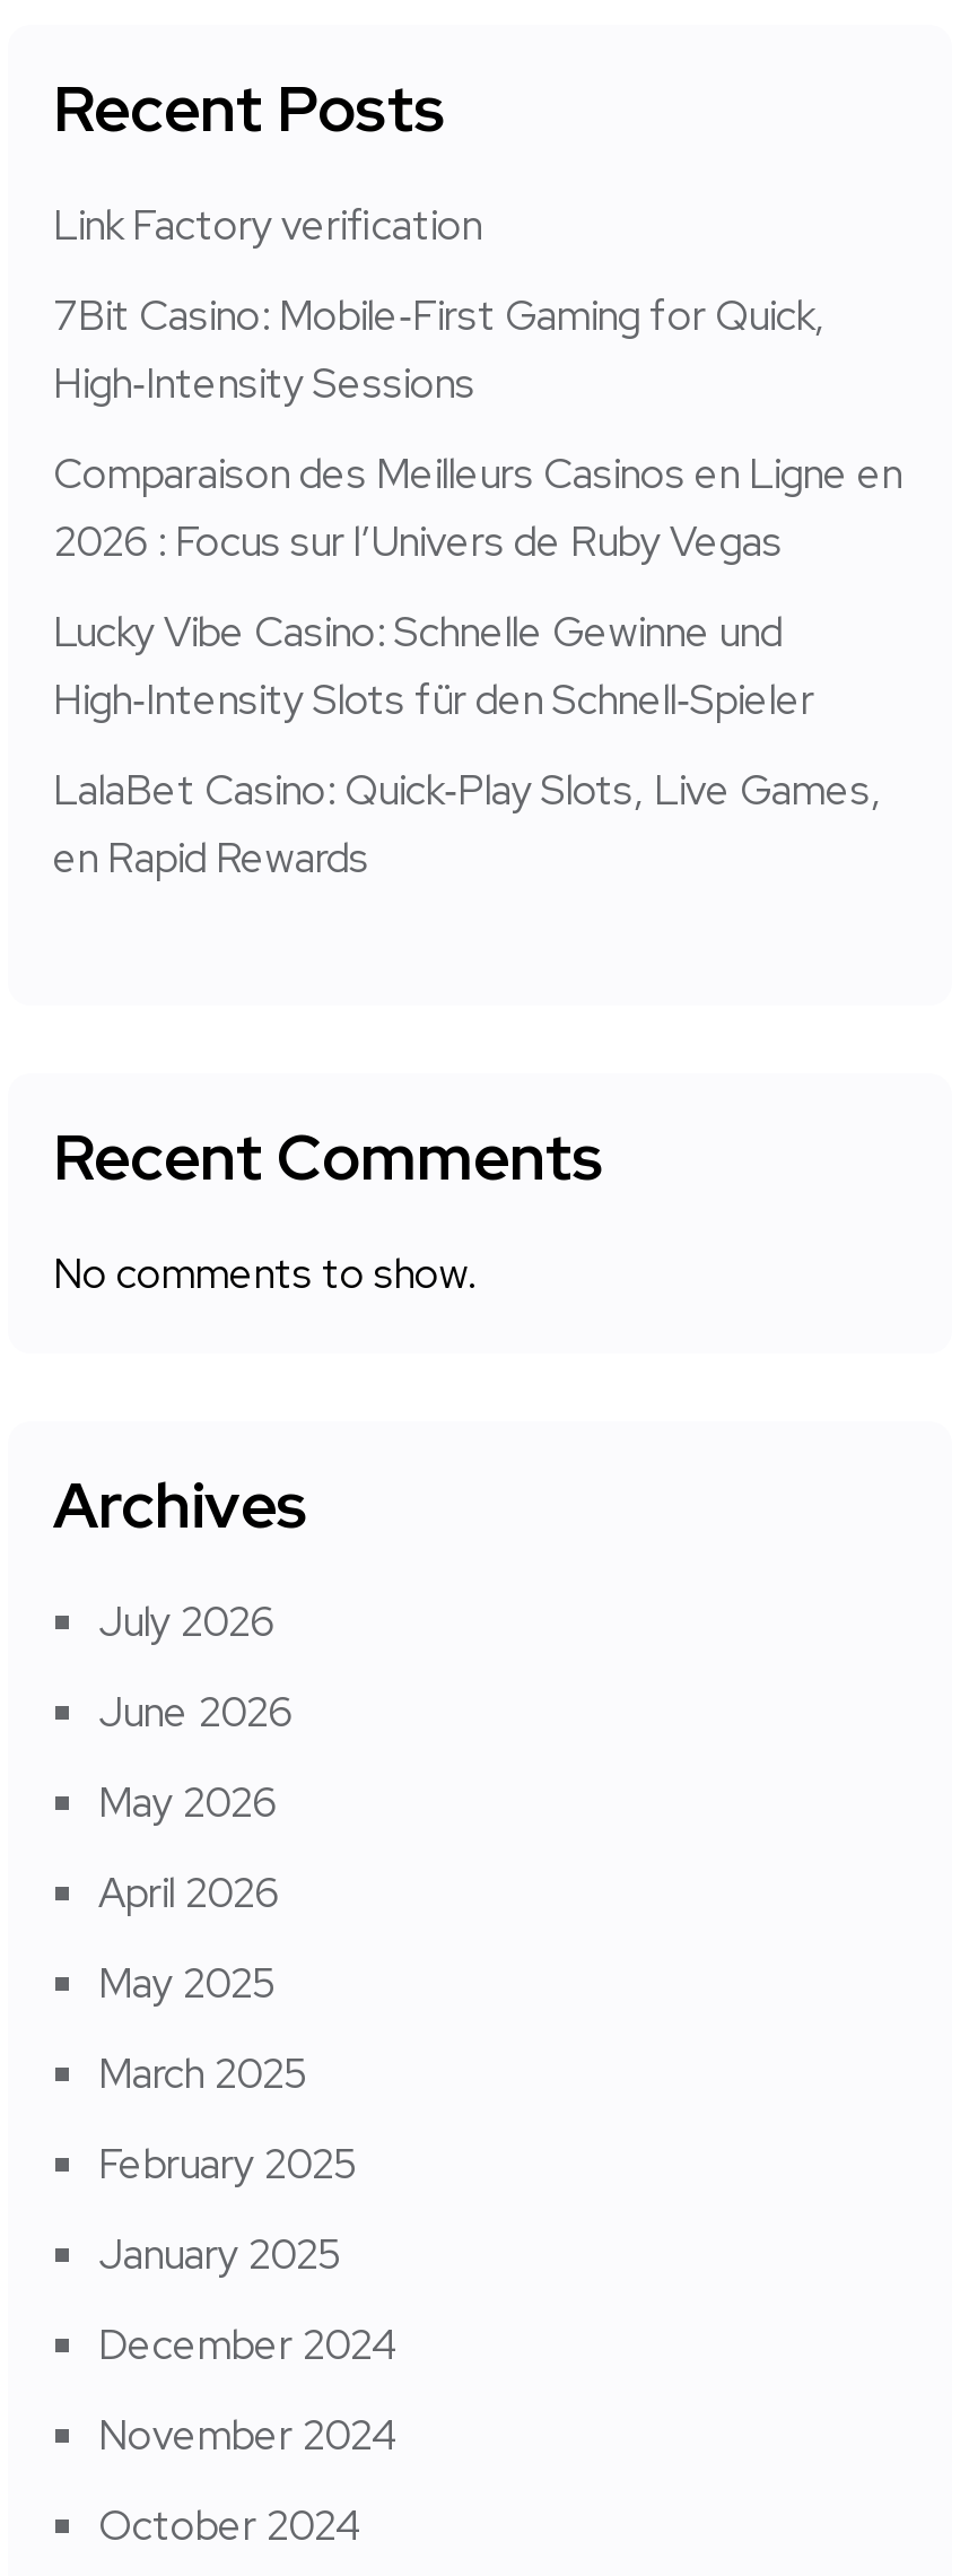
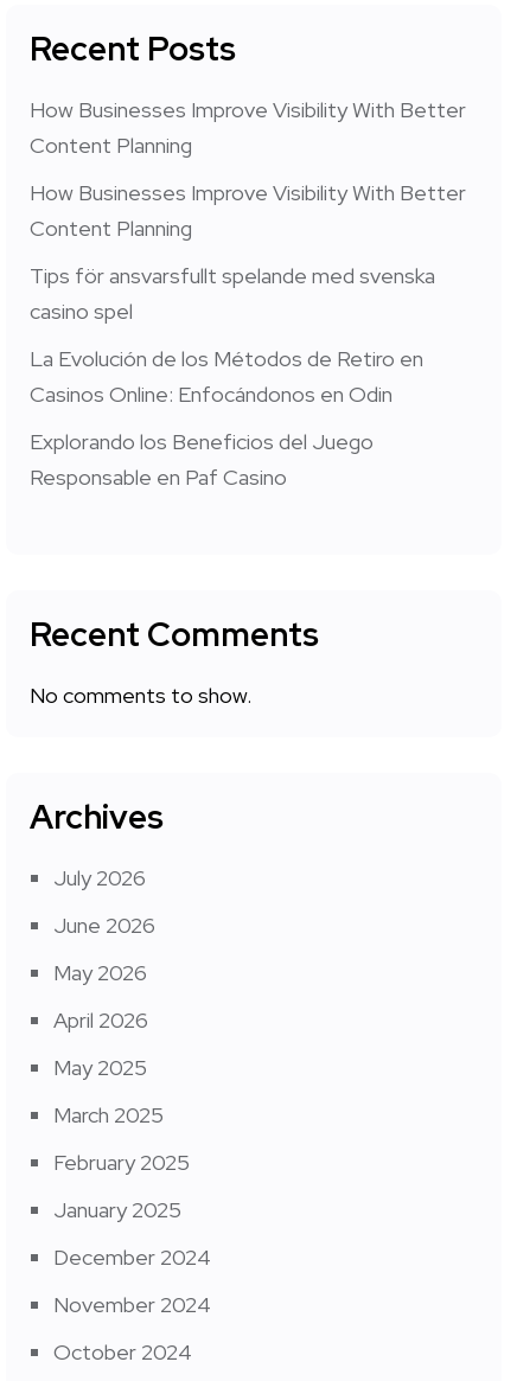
- Link Factory verification
+ How Businesses Improve Visibility With Better
+ Content Planning

- 7Bit Casino: Mobile‑First Gaming for Quick,
- High‑Intensity Sessions
+ How Businesses Improve Visibility With Better
+ Content Planning

- Comparaison des Meilleurs Casinos en Ligne en
- 2026 : Focus sur l’Univers de Ruby Vegas
+ Tips för ansvarsfullt spelande med svenska
+ casino spel

- Lucky Vibe Casino: Schnelle Gewinne und
- High‑Intensity Slots für den Schnell‑Spieler
+ La Evolución de los Métodos de Retiro en
+ Casinos Online: Enfocándonos en Odin

- LalaBet Casino: Quick‑Play Slots, Live Games,
- en Rapid Rewards
+ Explorando los Beneficios del Juego
+ Responsable en Paf Casino
